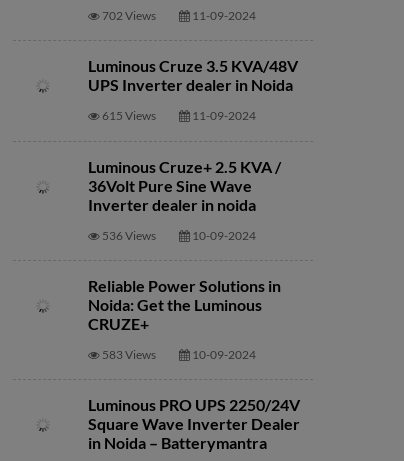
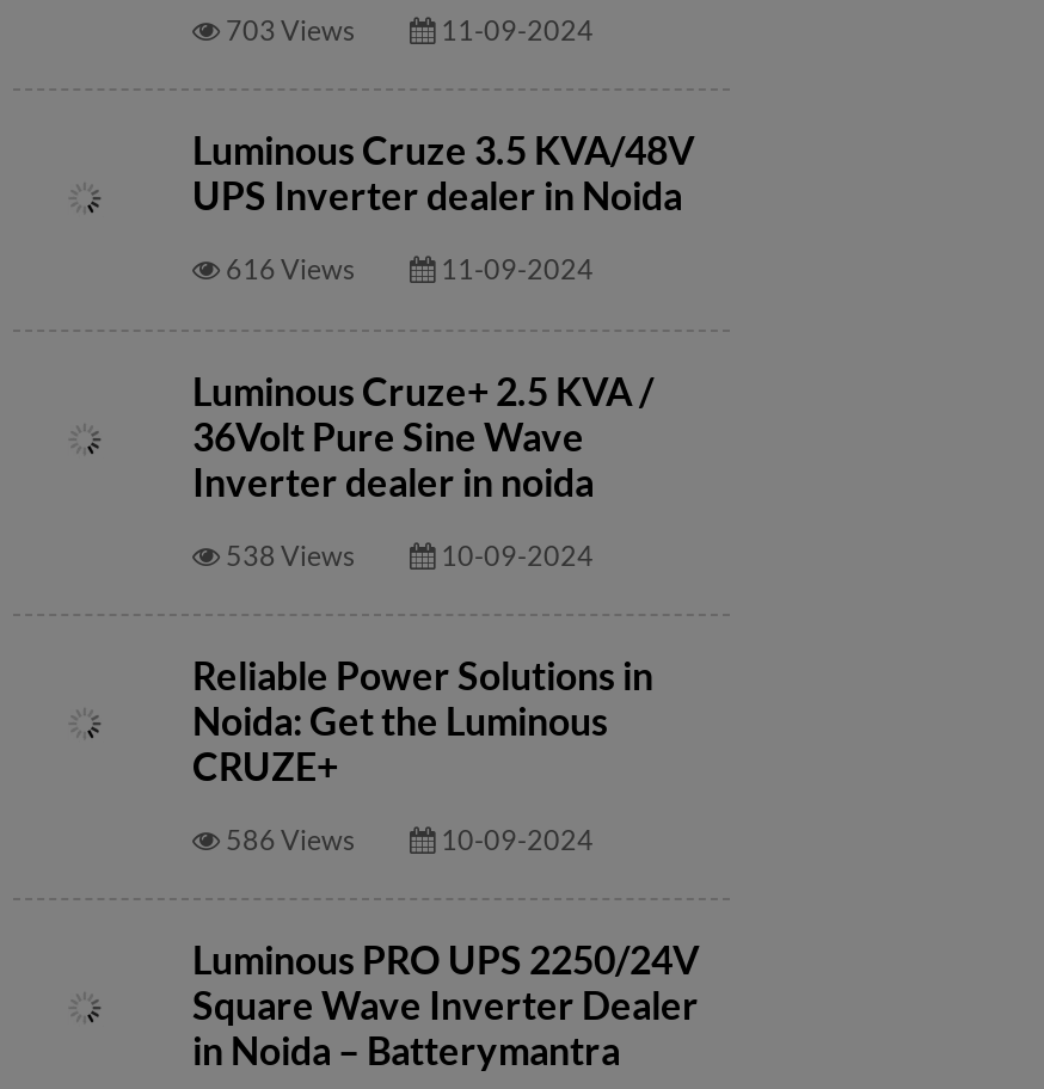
- 702 Views
+ 703 Views

- 615 Views
+ 616 Views

- 536 Views
+ 538 Views

- 583 Views
+ 586 Views
